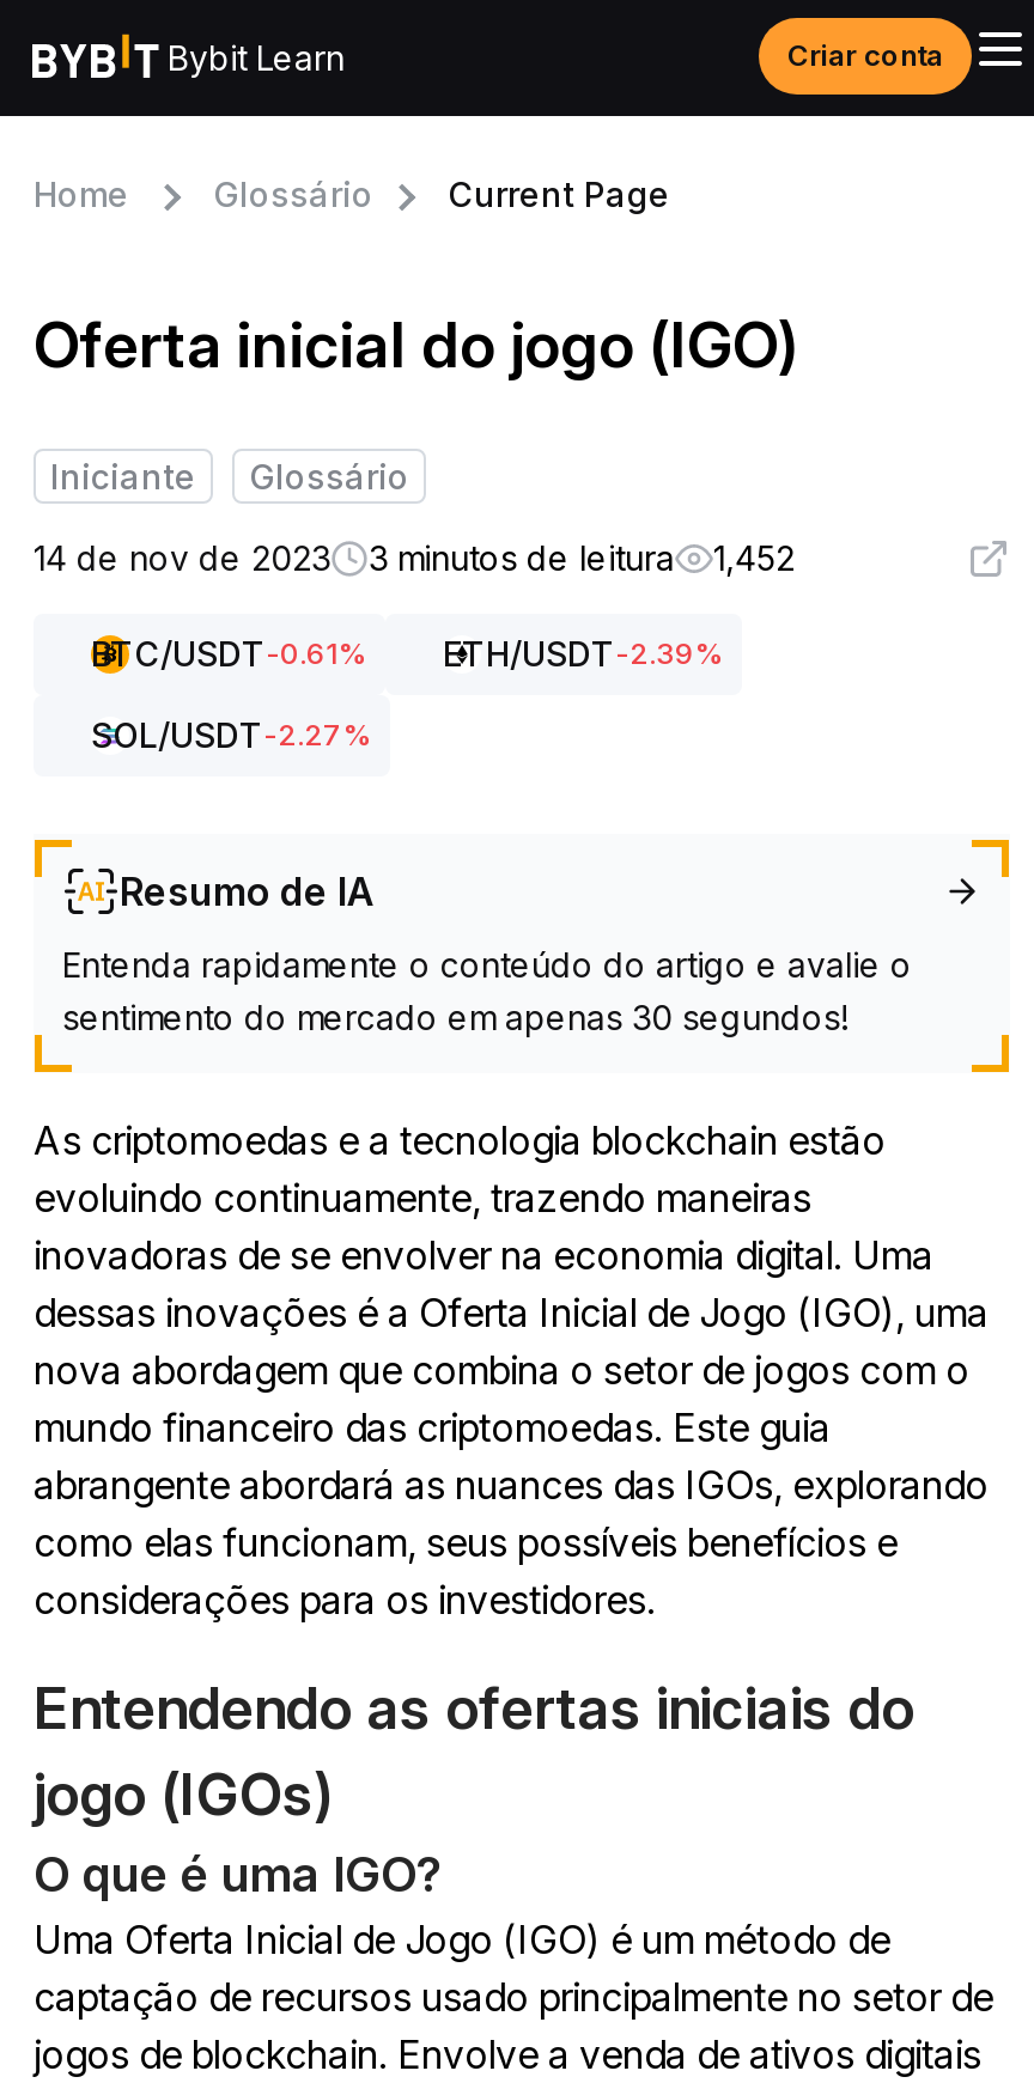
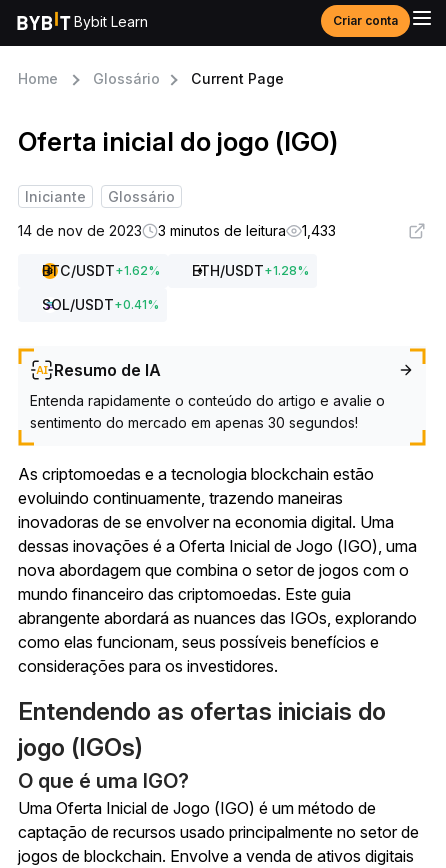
- 14 de nov de 2023 3 minutos de leitura 1,452
+ 14 de nov de 2023 3 minutos de leitura 1,433

- BTC/USDT-0.61%
- ETH/USDT-2.39%
+ BTC/USDT + 1.62%
+ ETH/USDT + 1.28%

- SOL/USDT-2.27%
+ SOL/USDT + 0.41%
